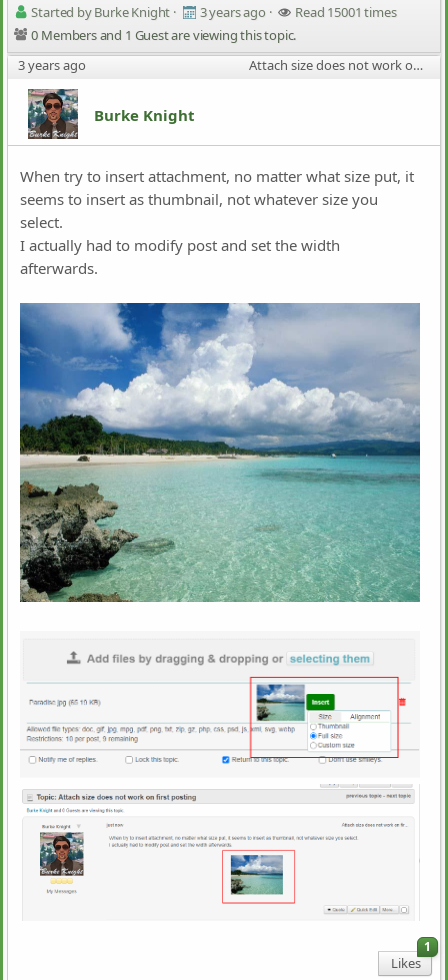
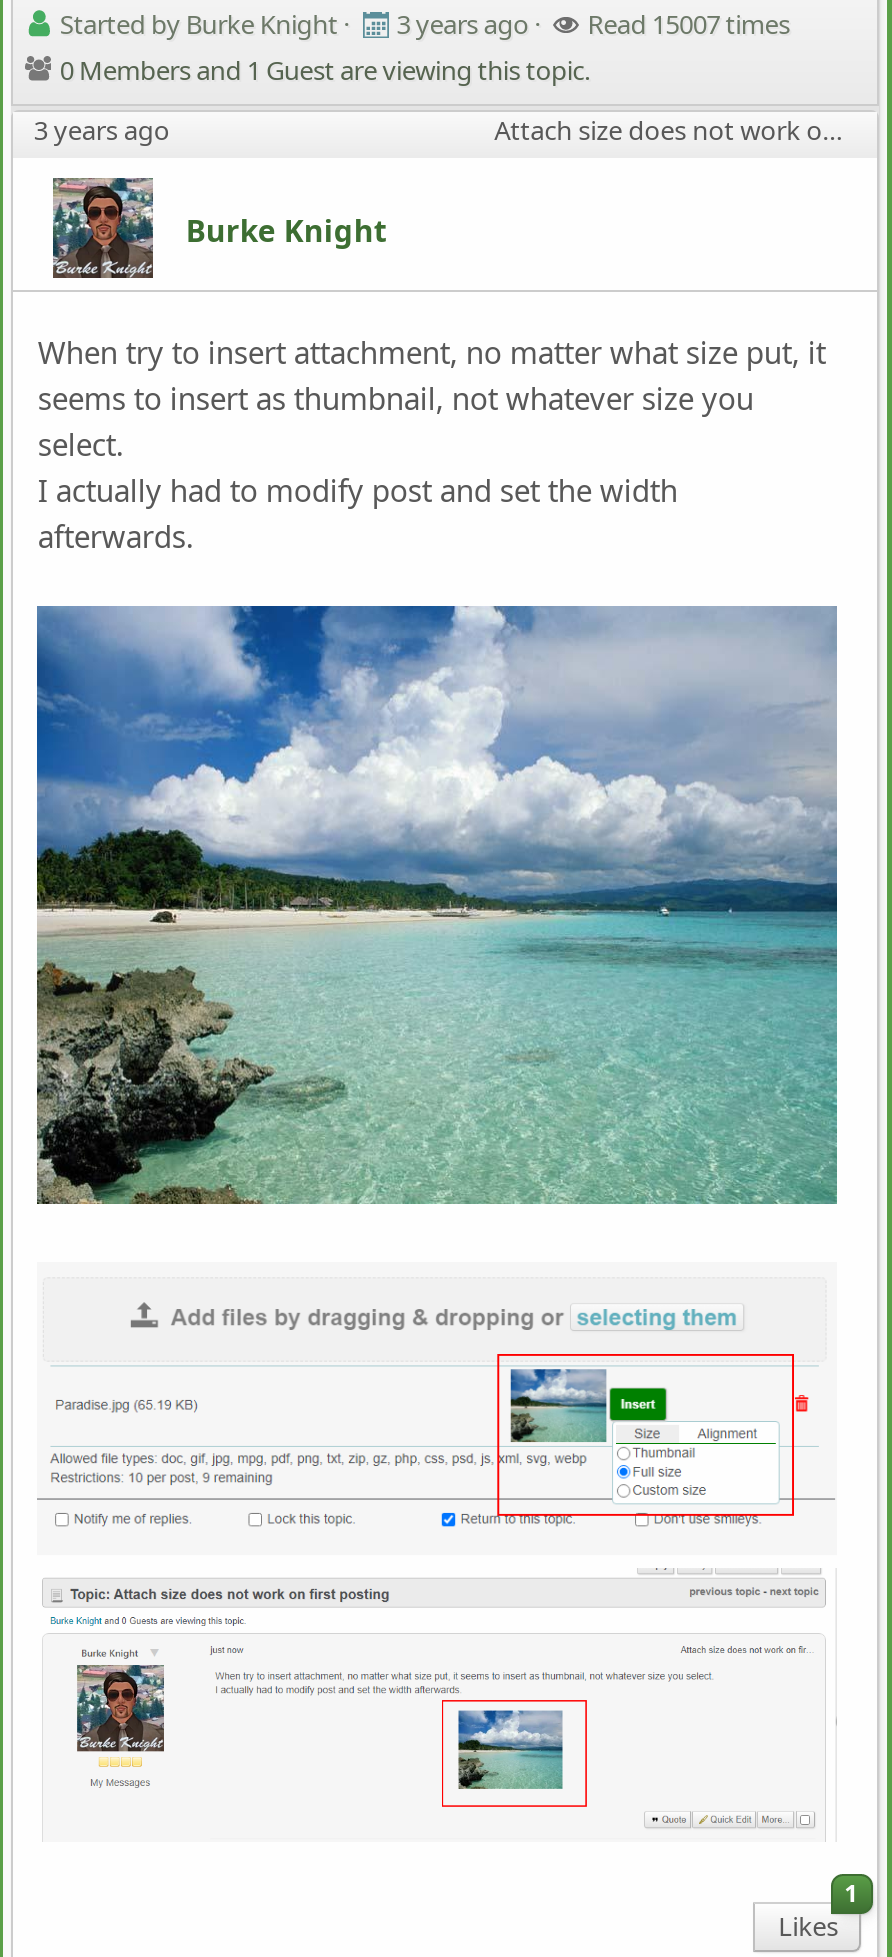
- Started by Burke Knight · 3 years ago · Read 15001 times
+ Started by Burke Knight · 3 years ago · Read 15007 times
